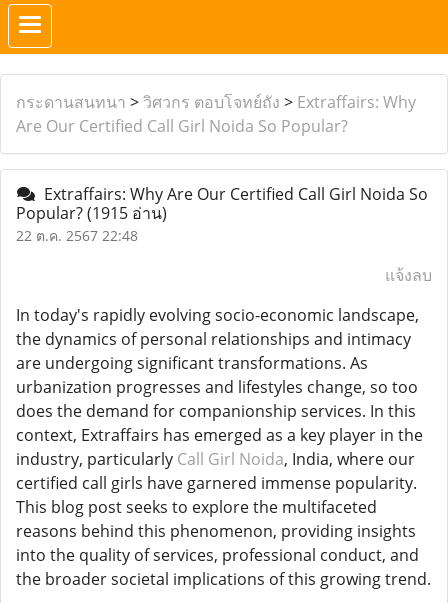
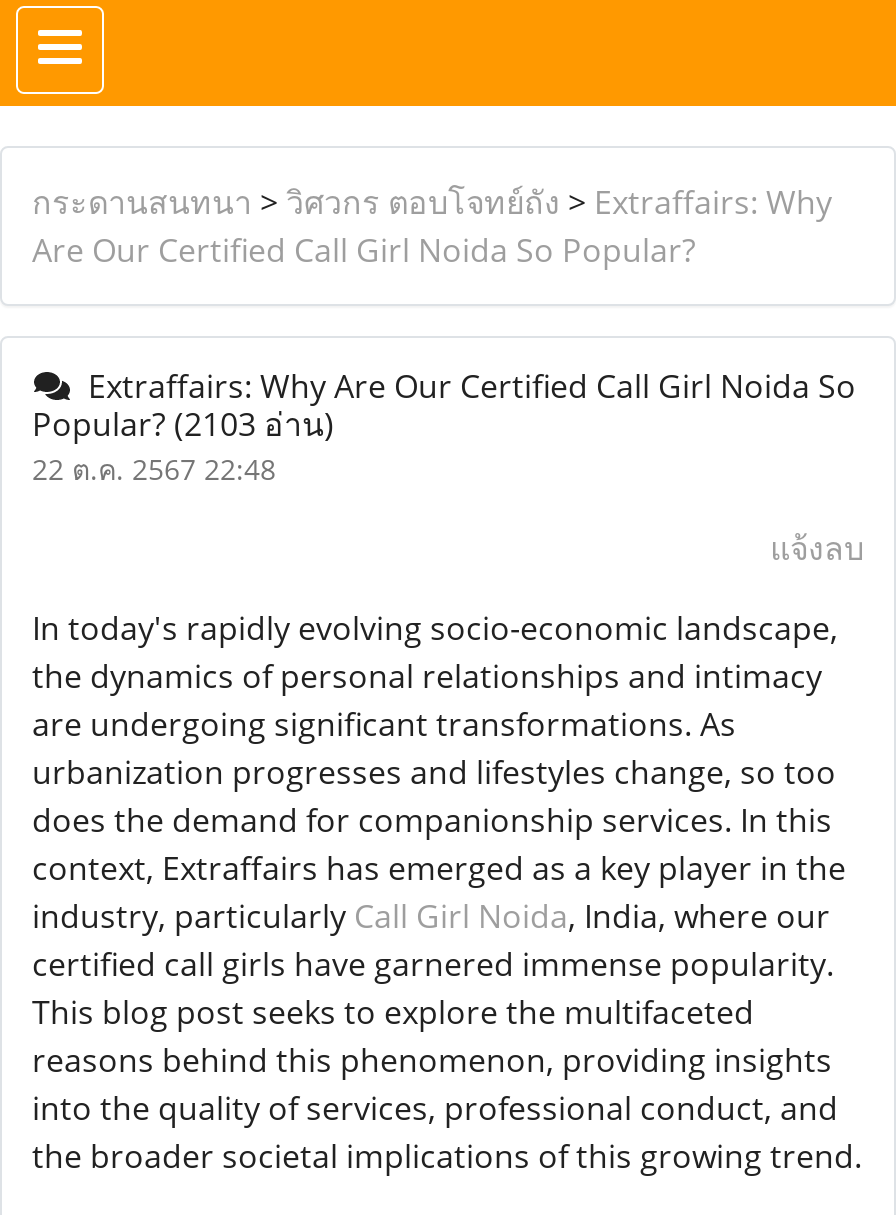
- Popular? (1915 อ่าน)
+ Popular? (2103 อ่าน)
